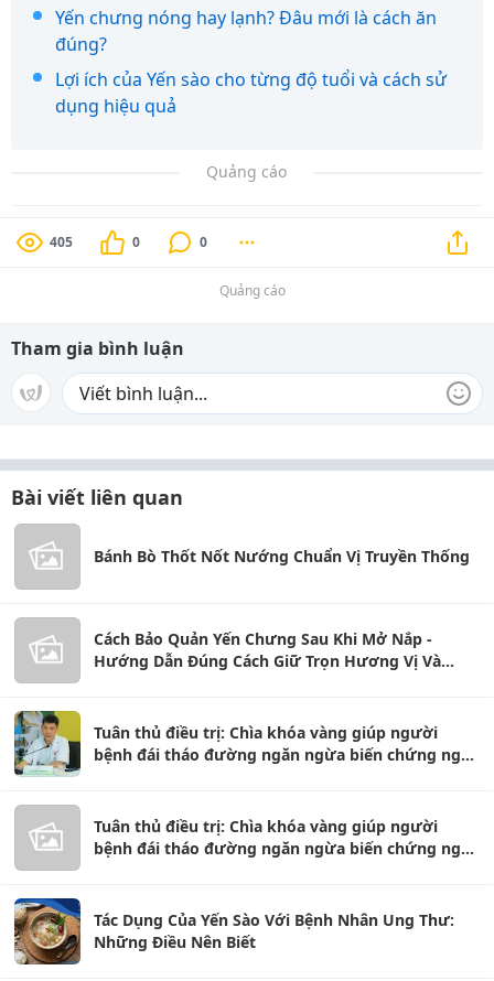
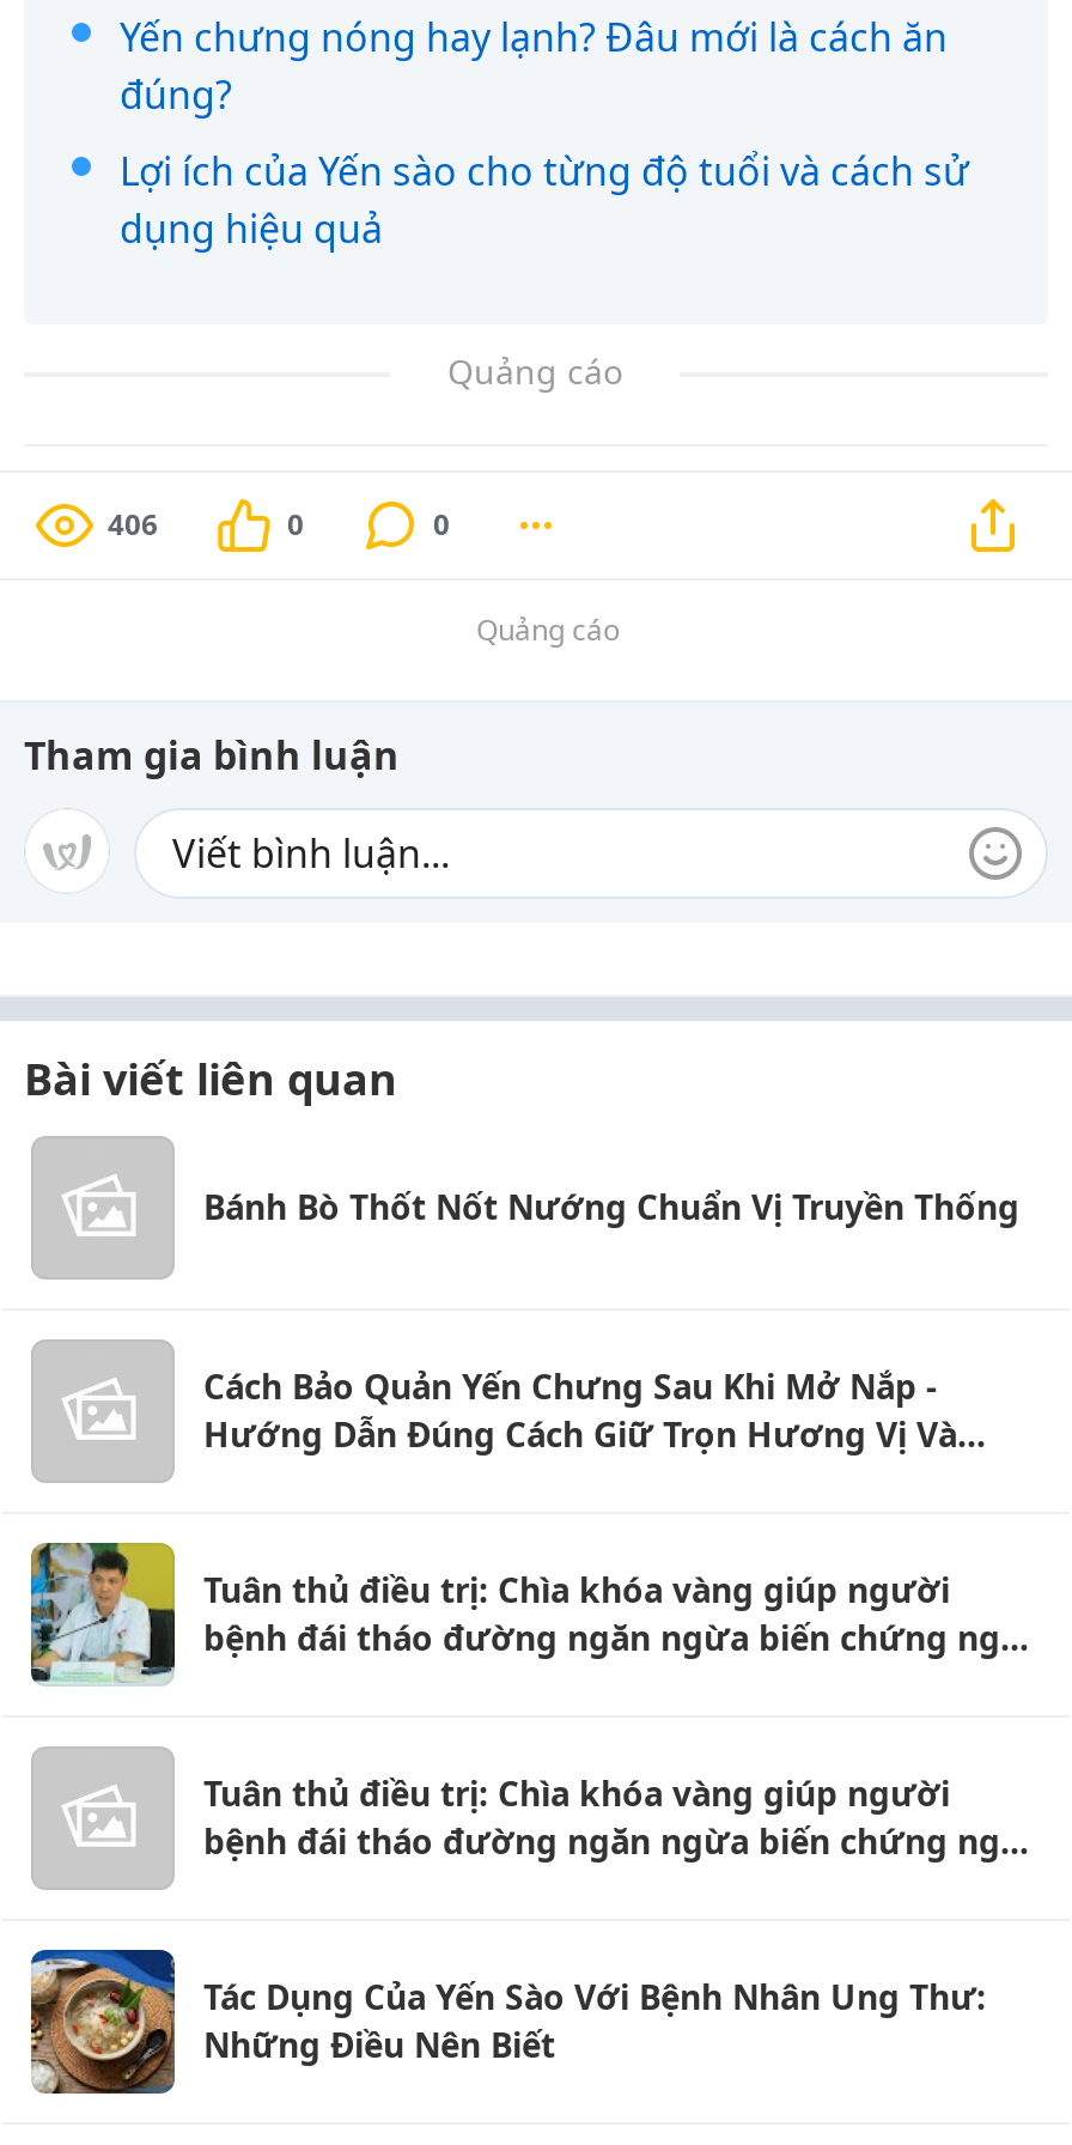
- 405
+ 406
